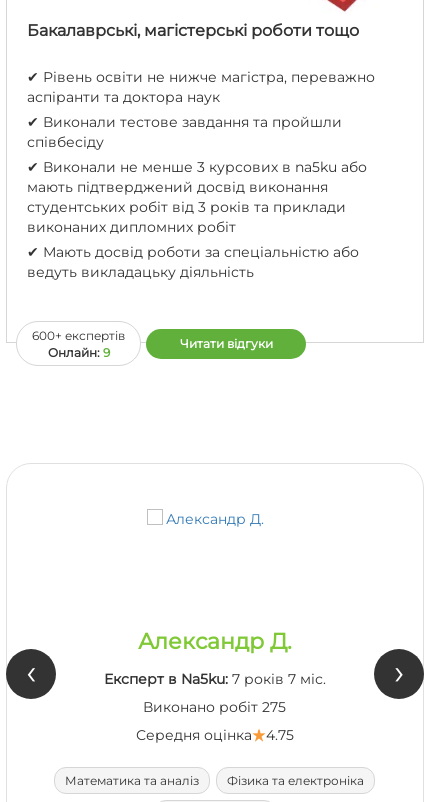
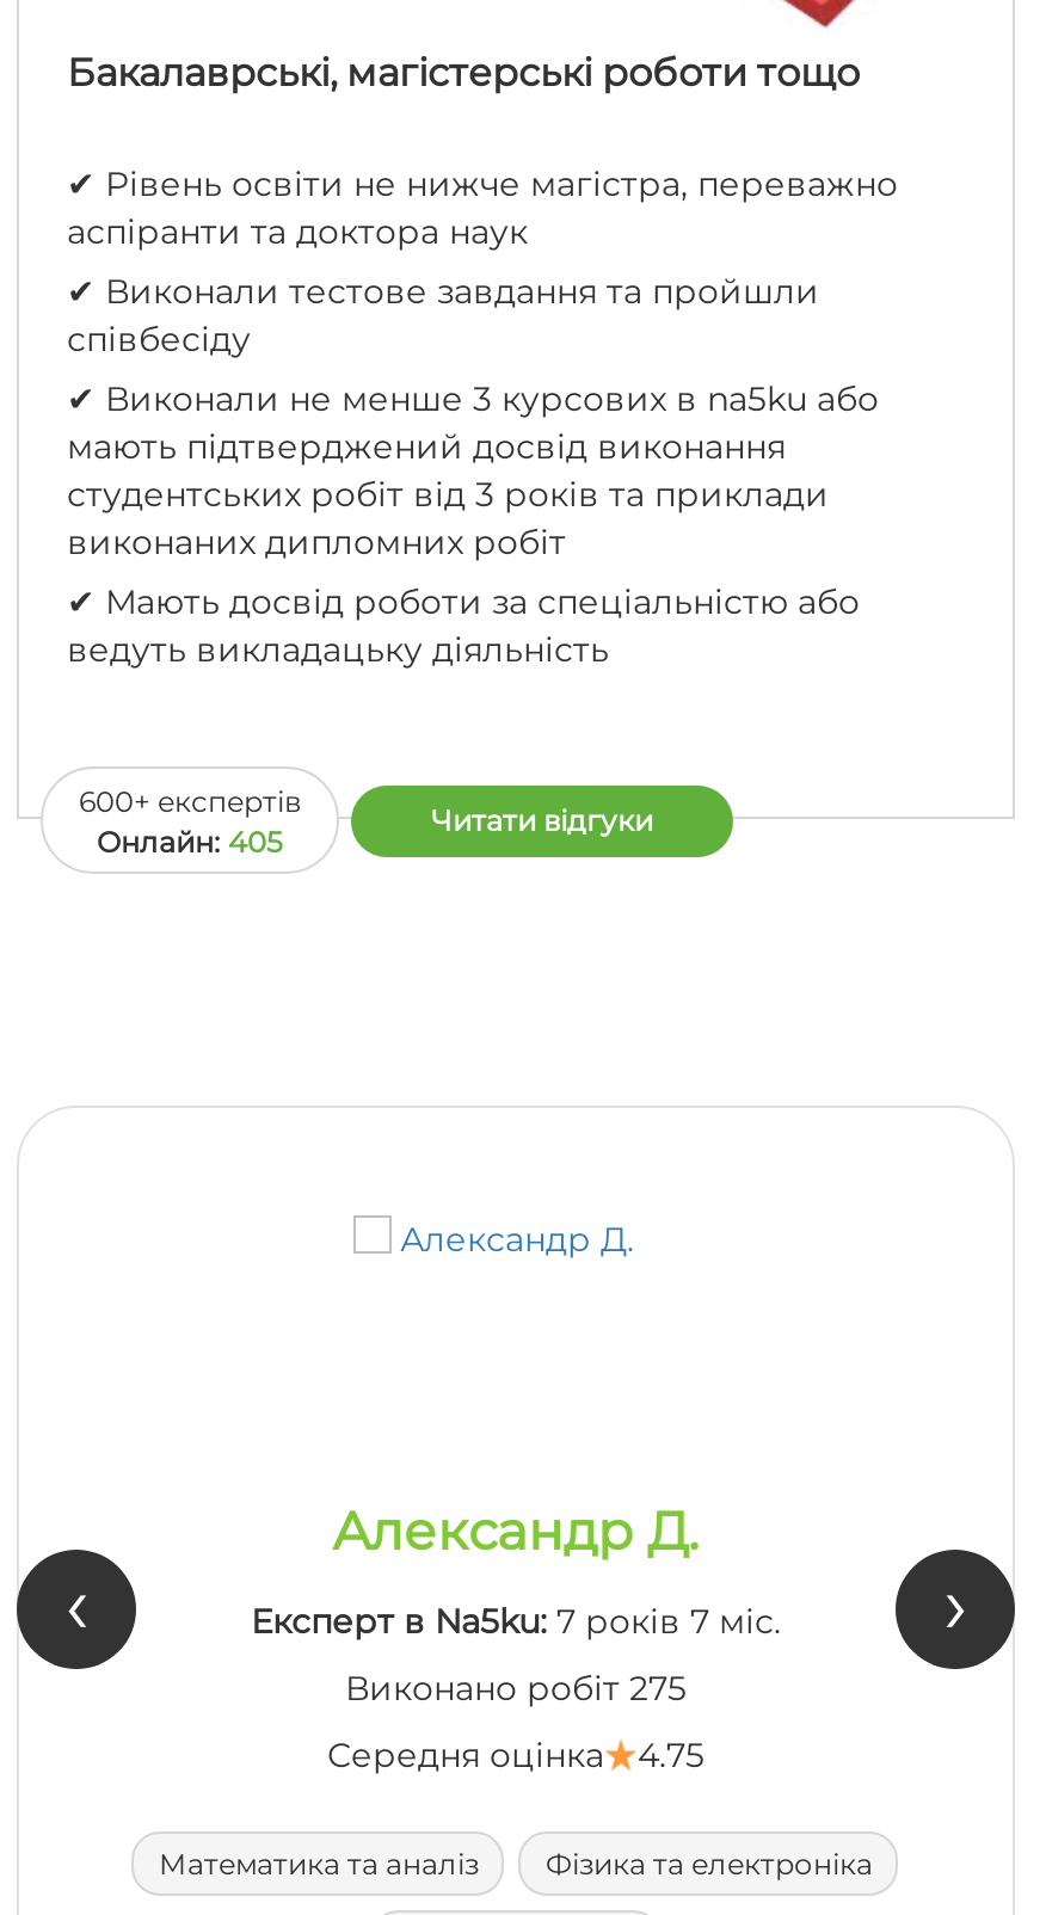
- Oнлайн: 9
+ Oнлайн: 405
